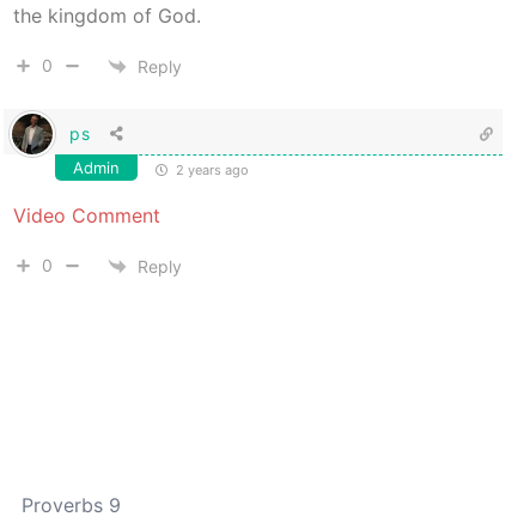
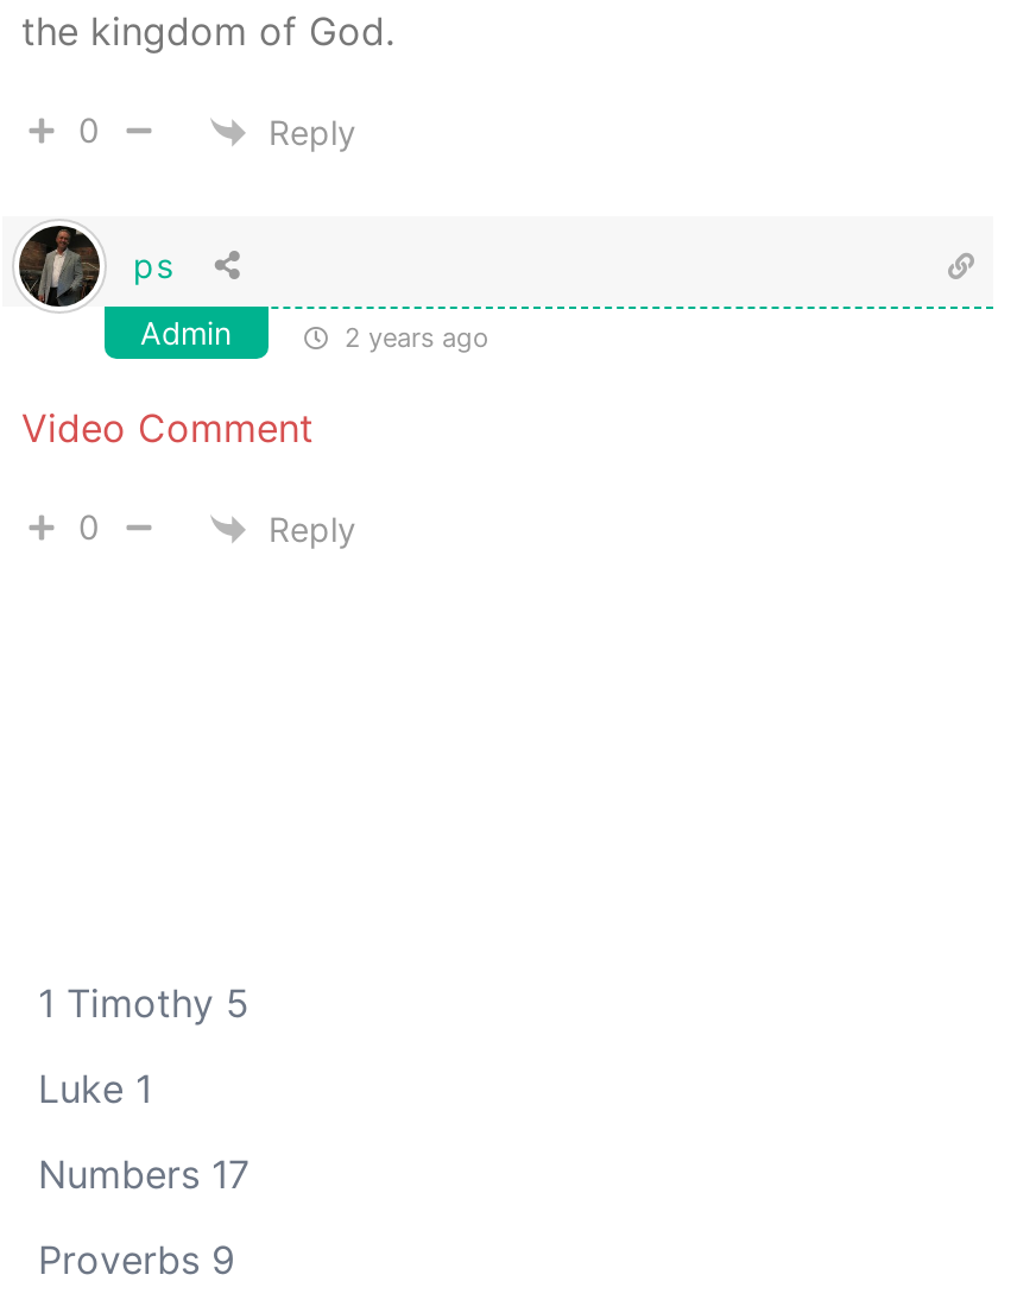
+ 1 Timothy 5
+ Luke 1
+ Numbers 17
